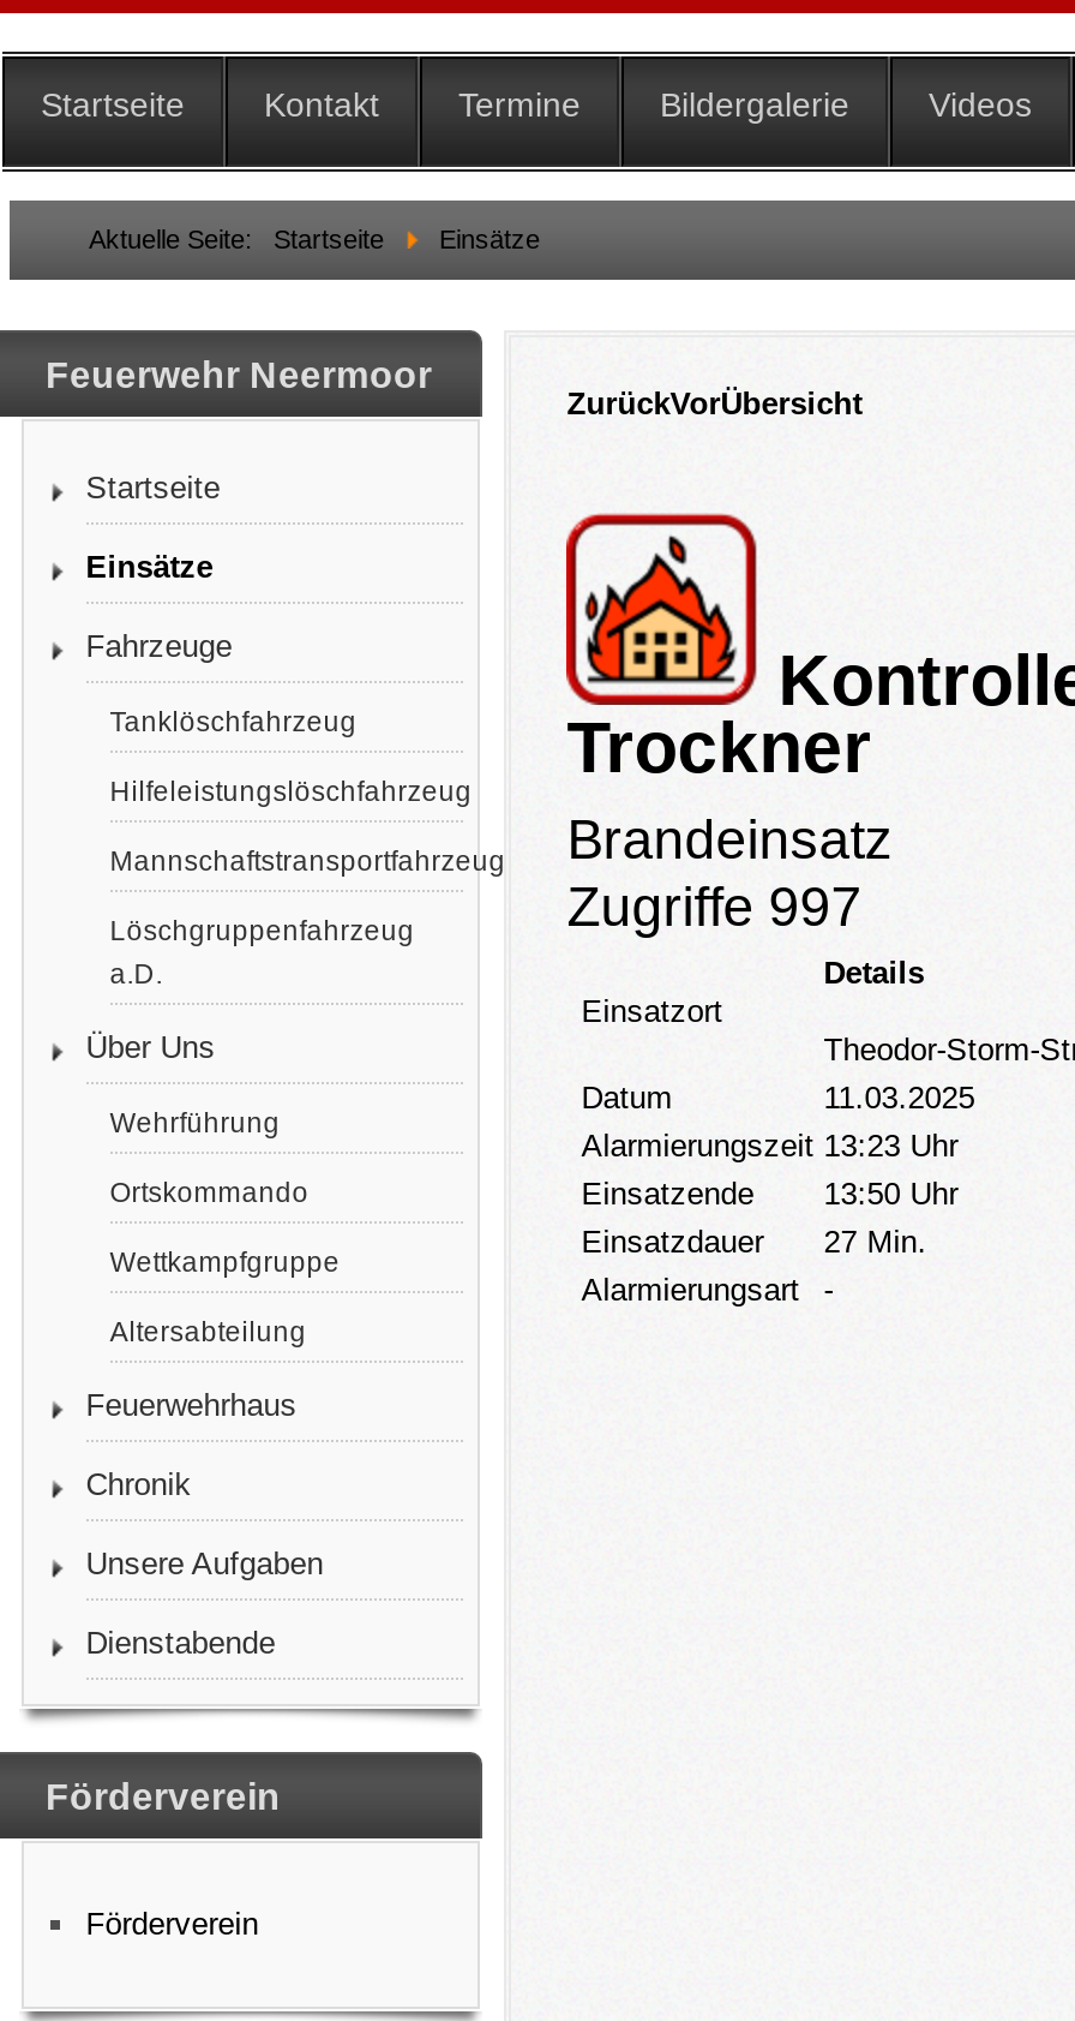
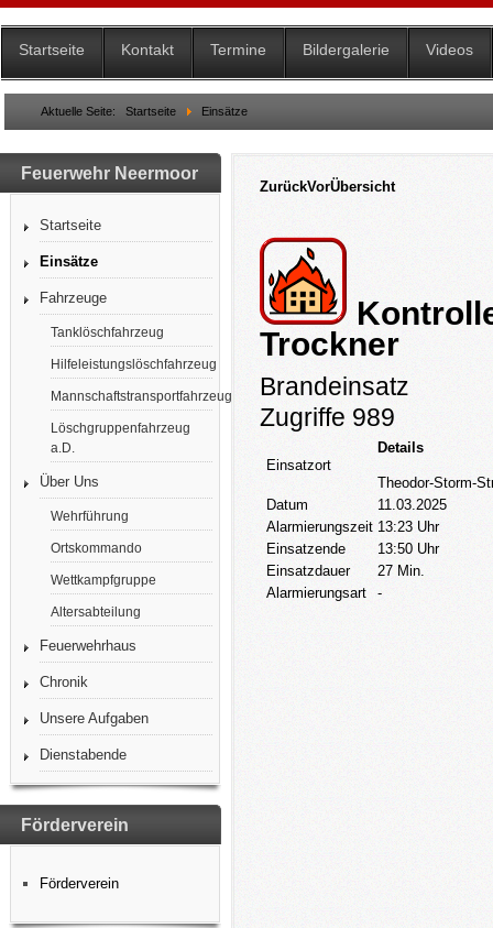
- Zugriffe 997
+ Zugriffe 989
